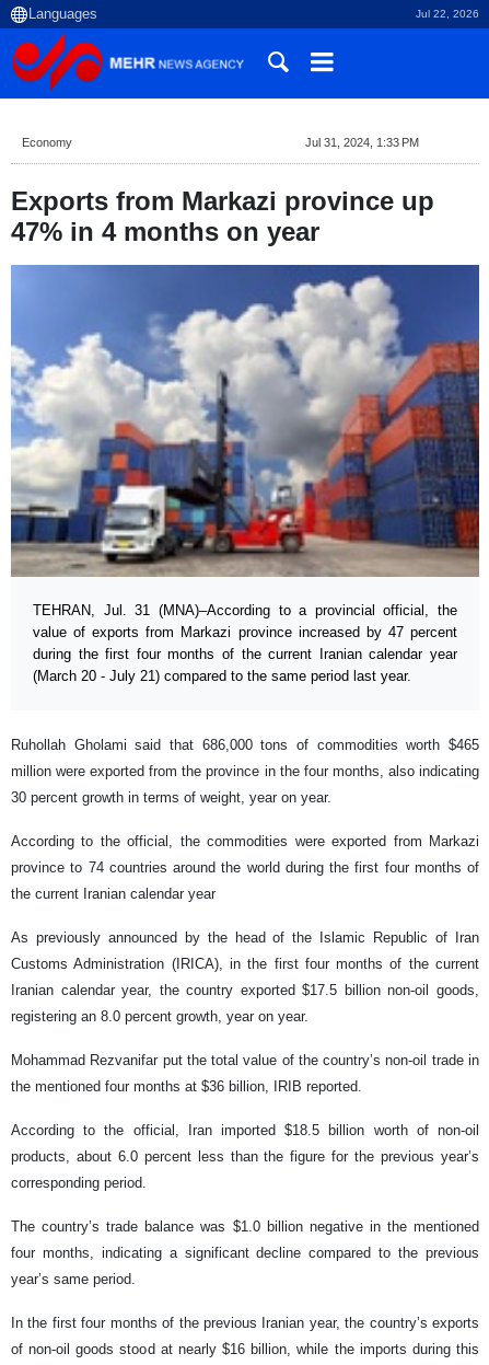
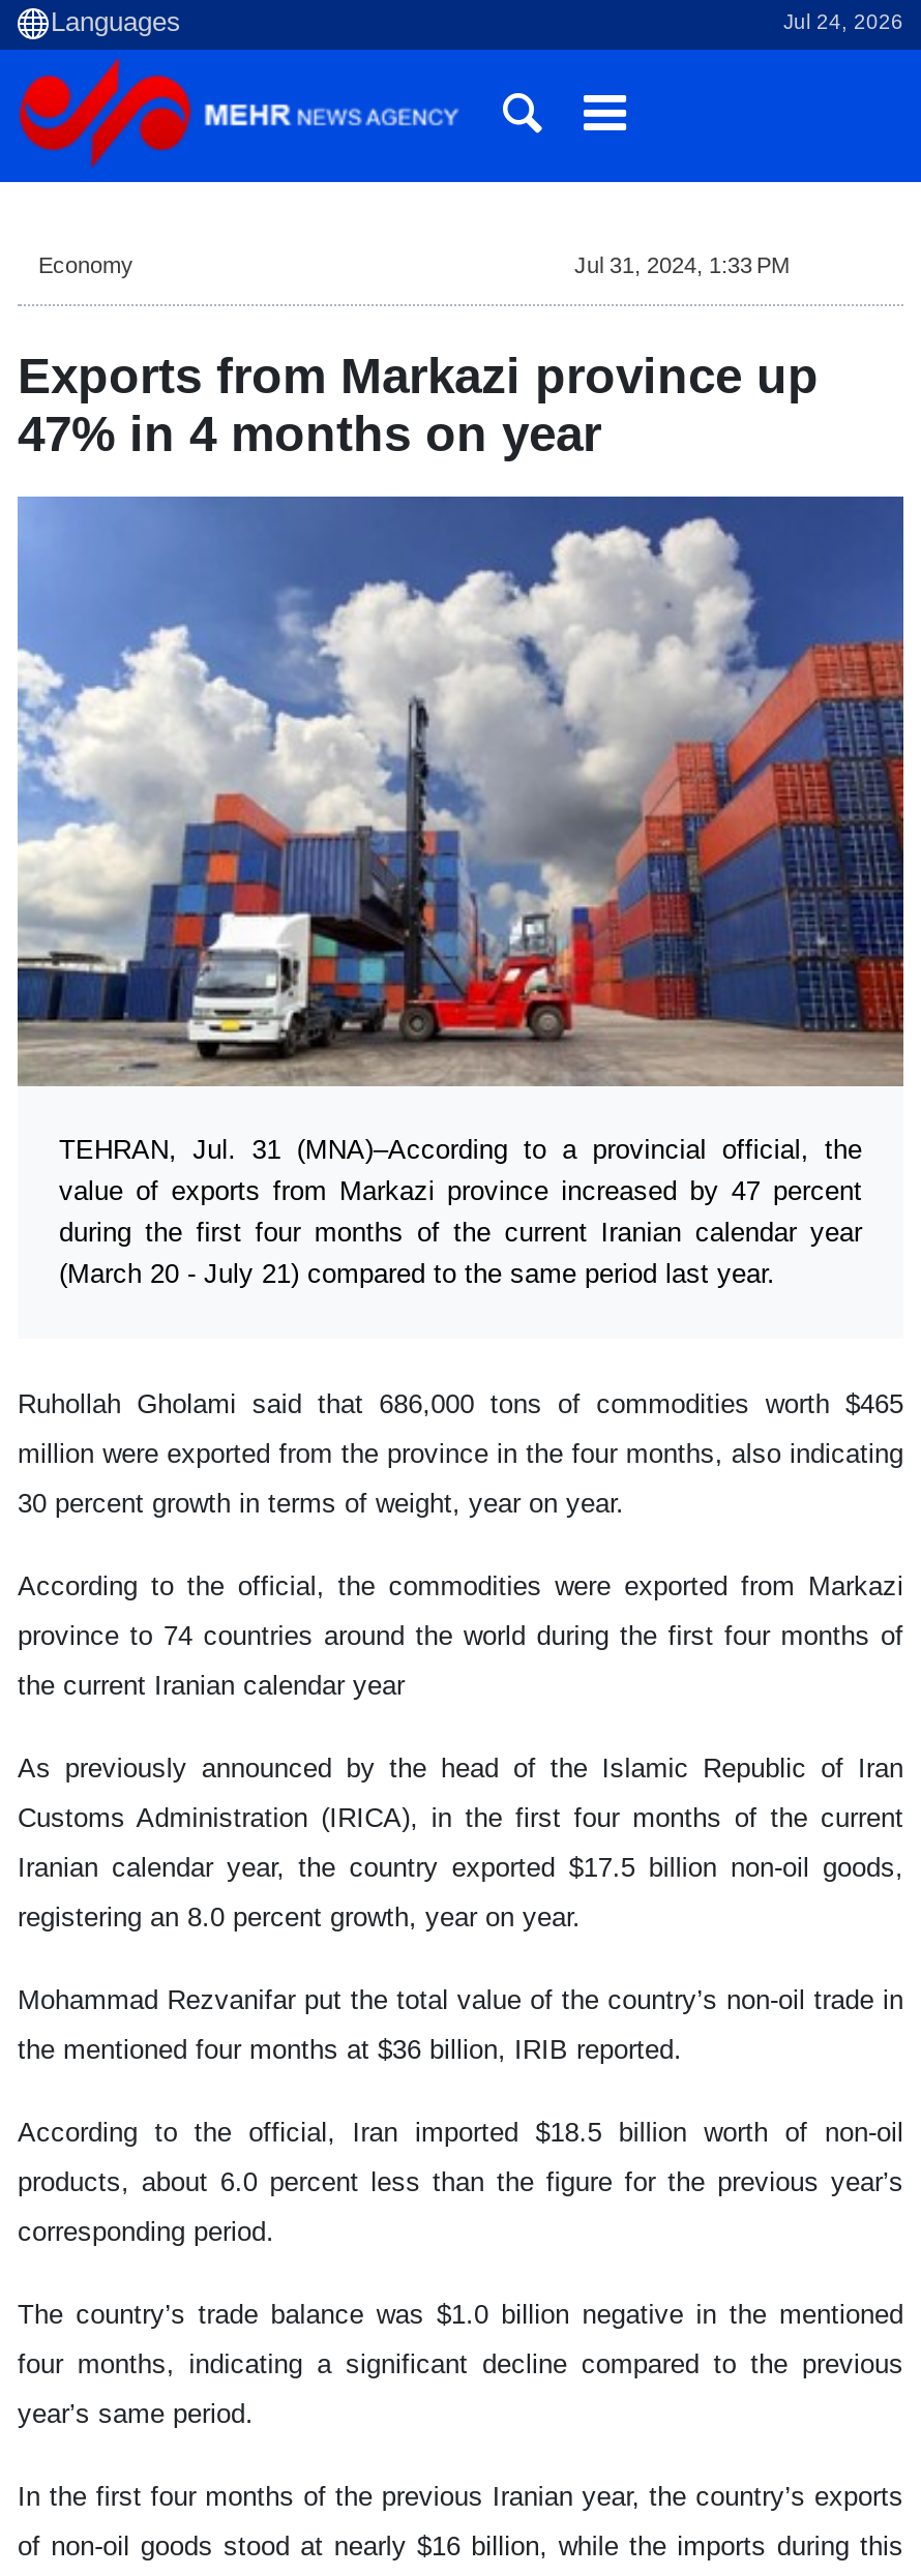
- Jul 22, 2026
+ Jul 24, 2026
